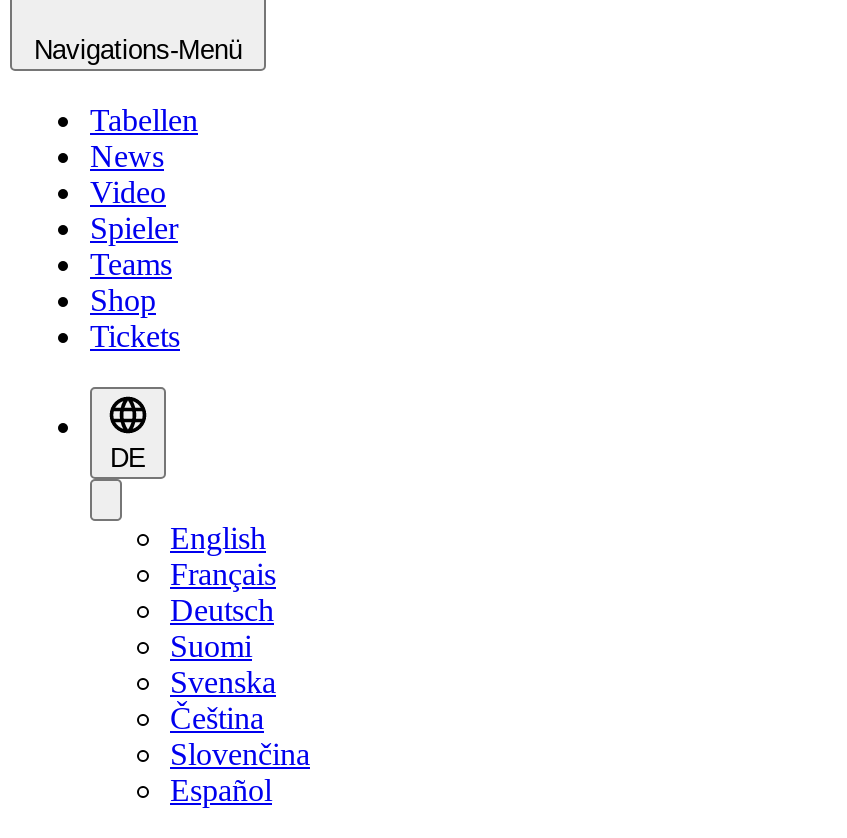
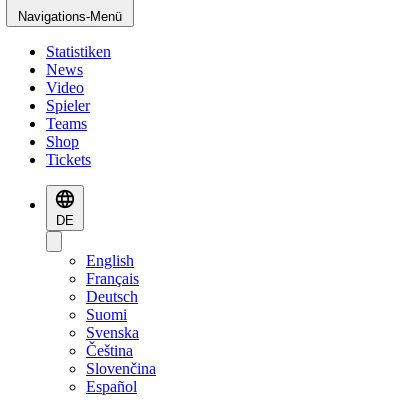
- Tabellen
+ Statistiken
